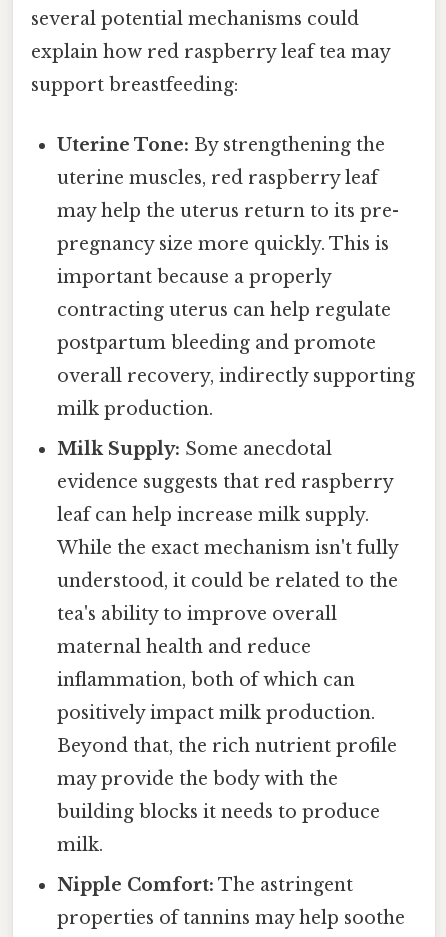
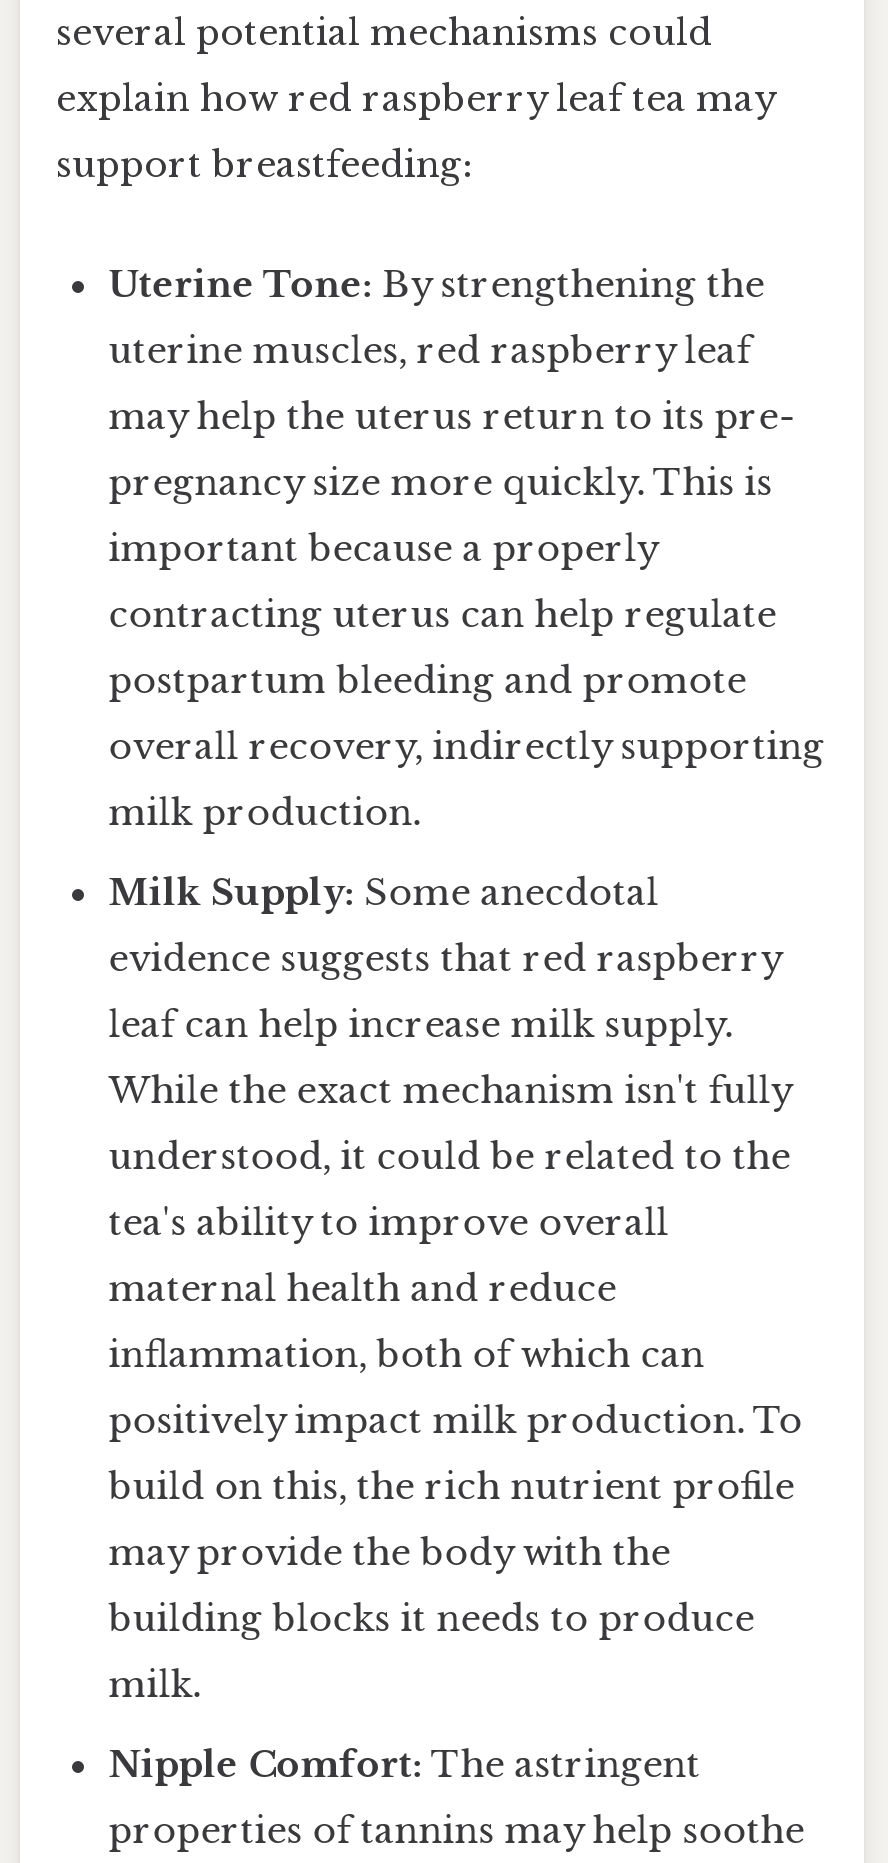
- positively impact milk production.
+ positively impact milk production. To

- Beyond that, the rich nutrient profile
+ build on this, the rich nutrient profile
